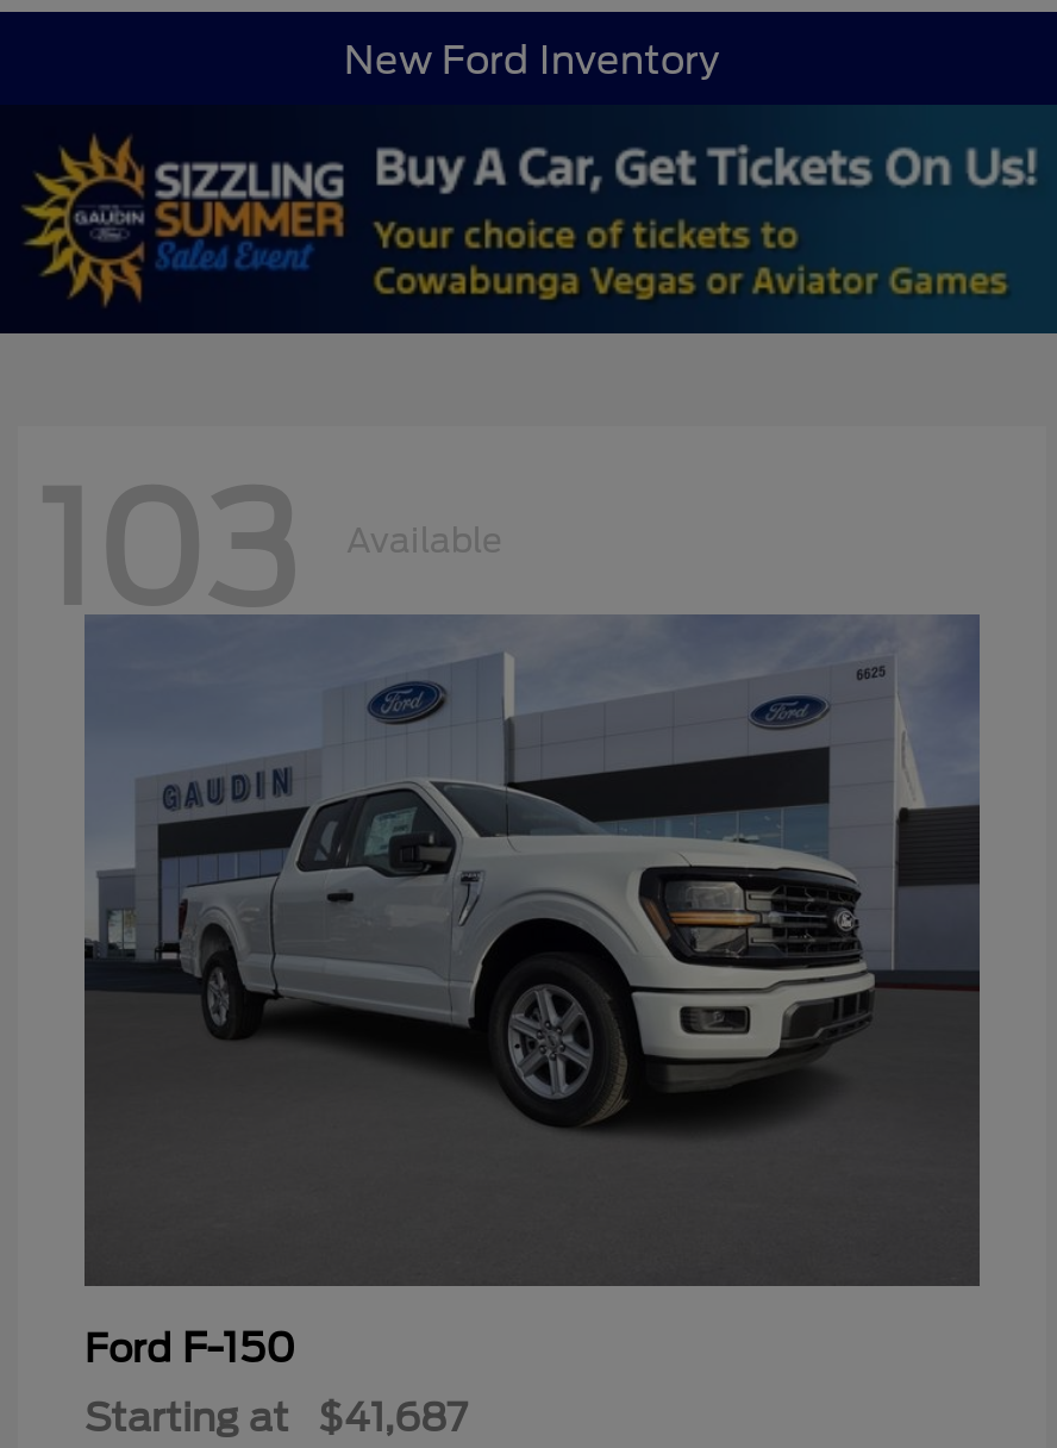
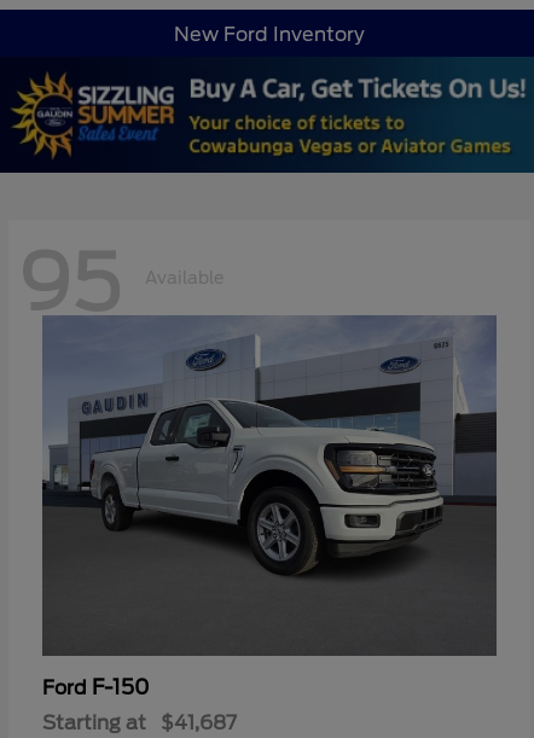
- 103
+ 95
